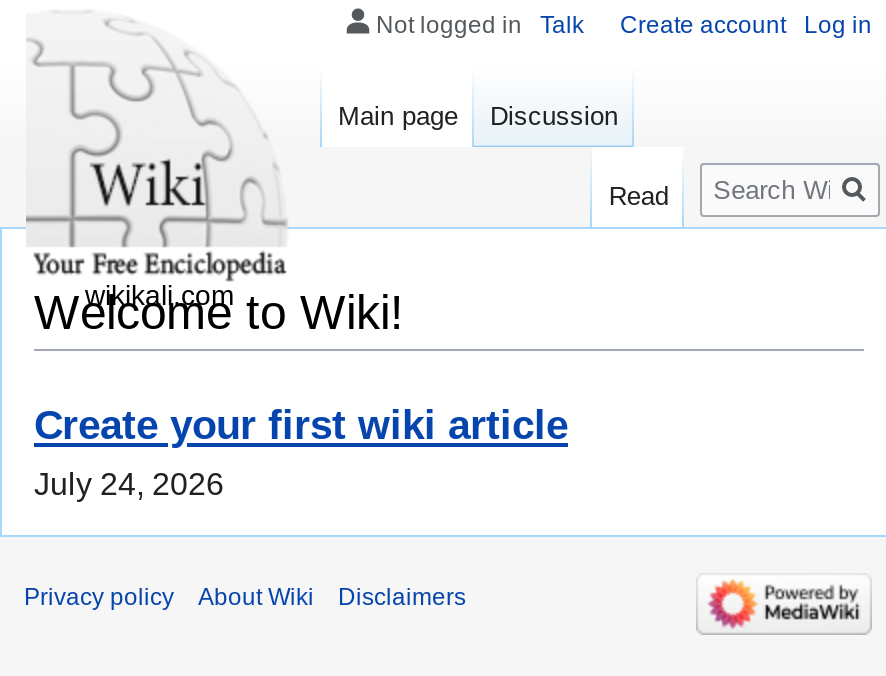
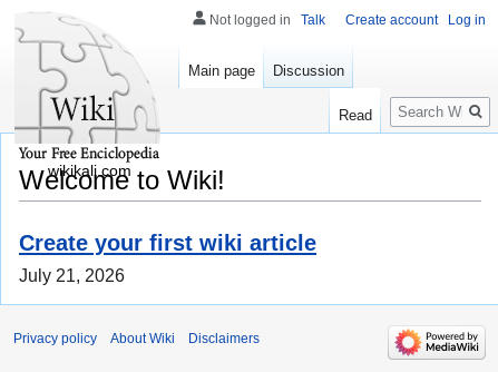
- July 24, 2026
+ July 21, 2026
